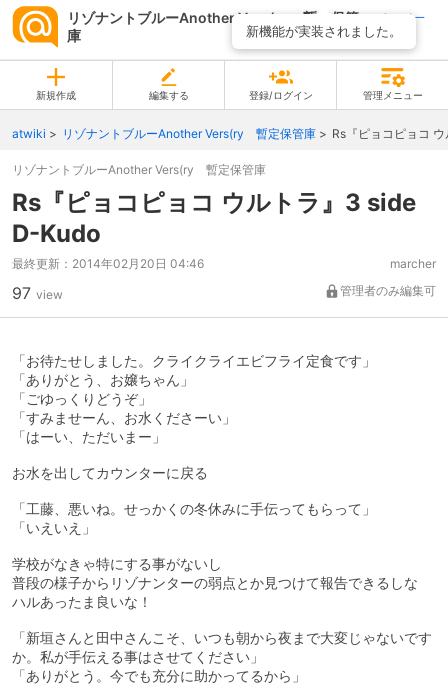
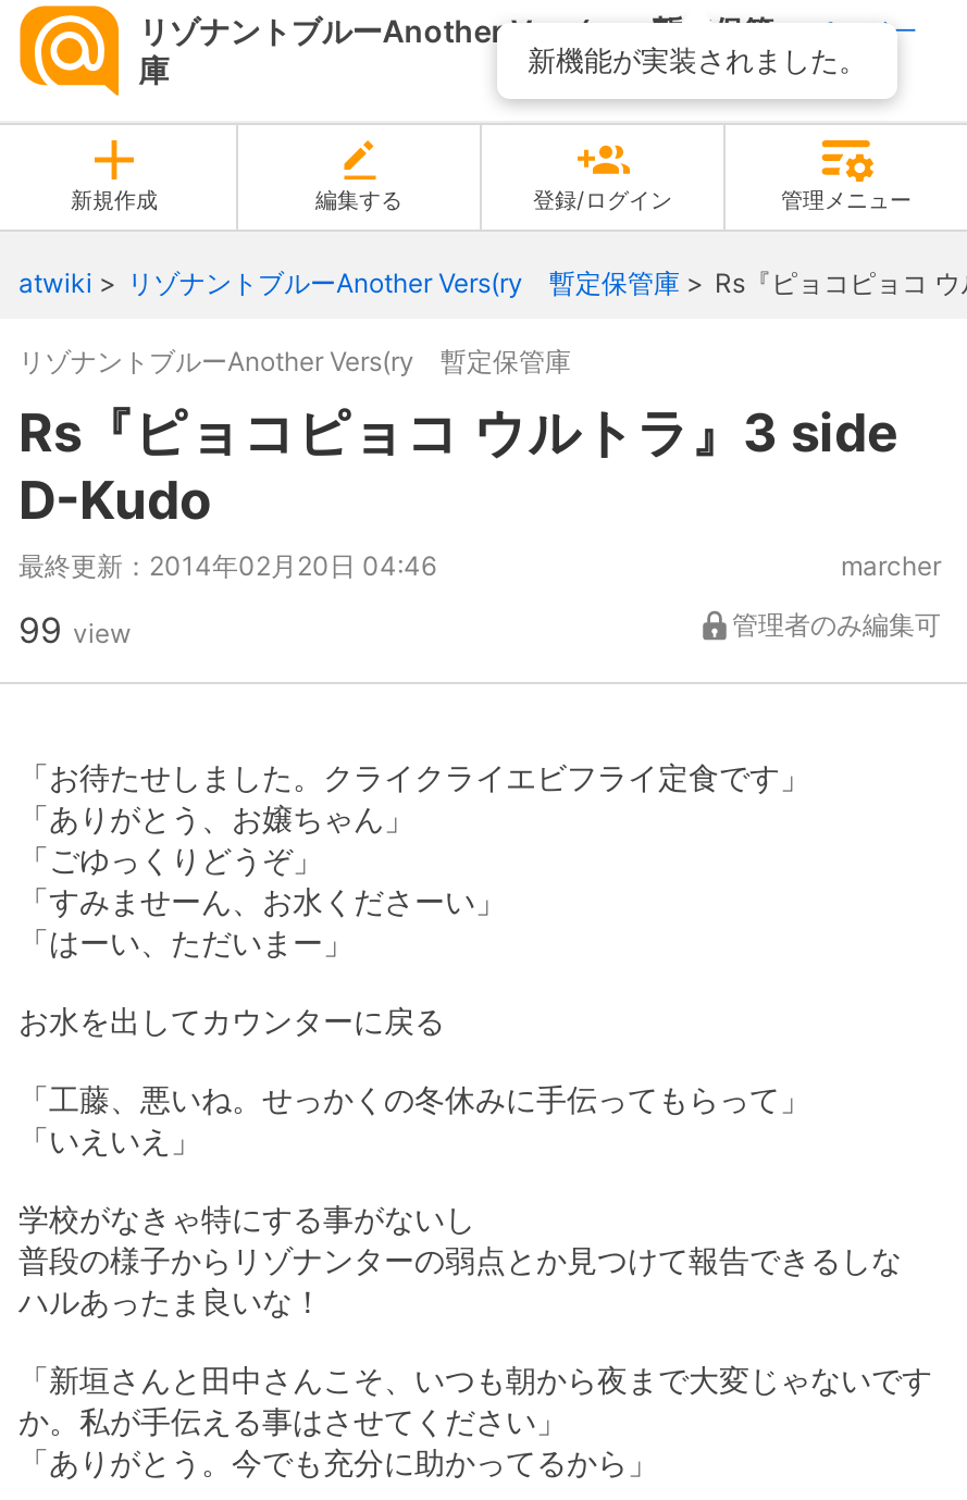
- 97 view
+ 99 view
